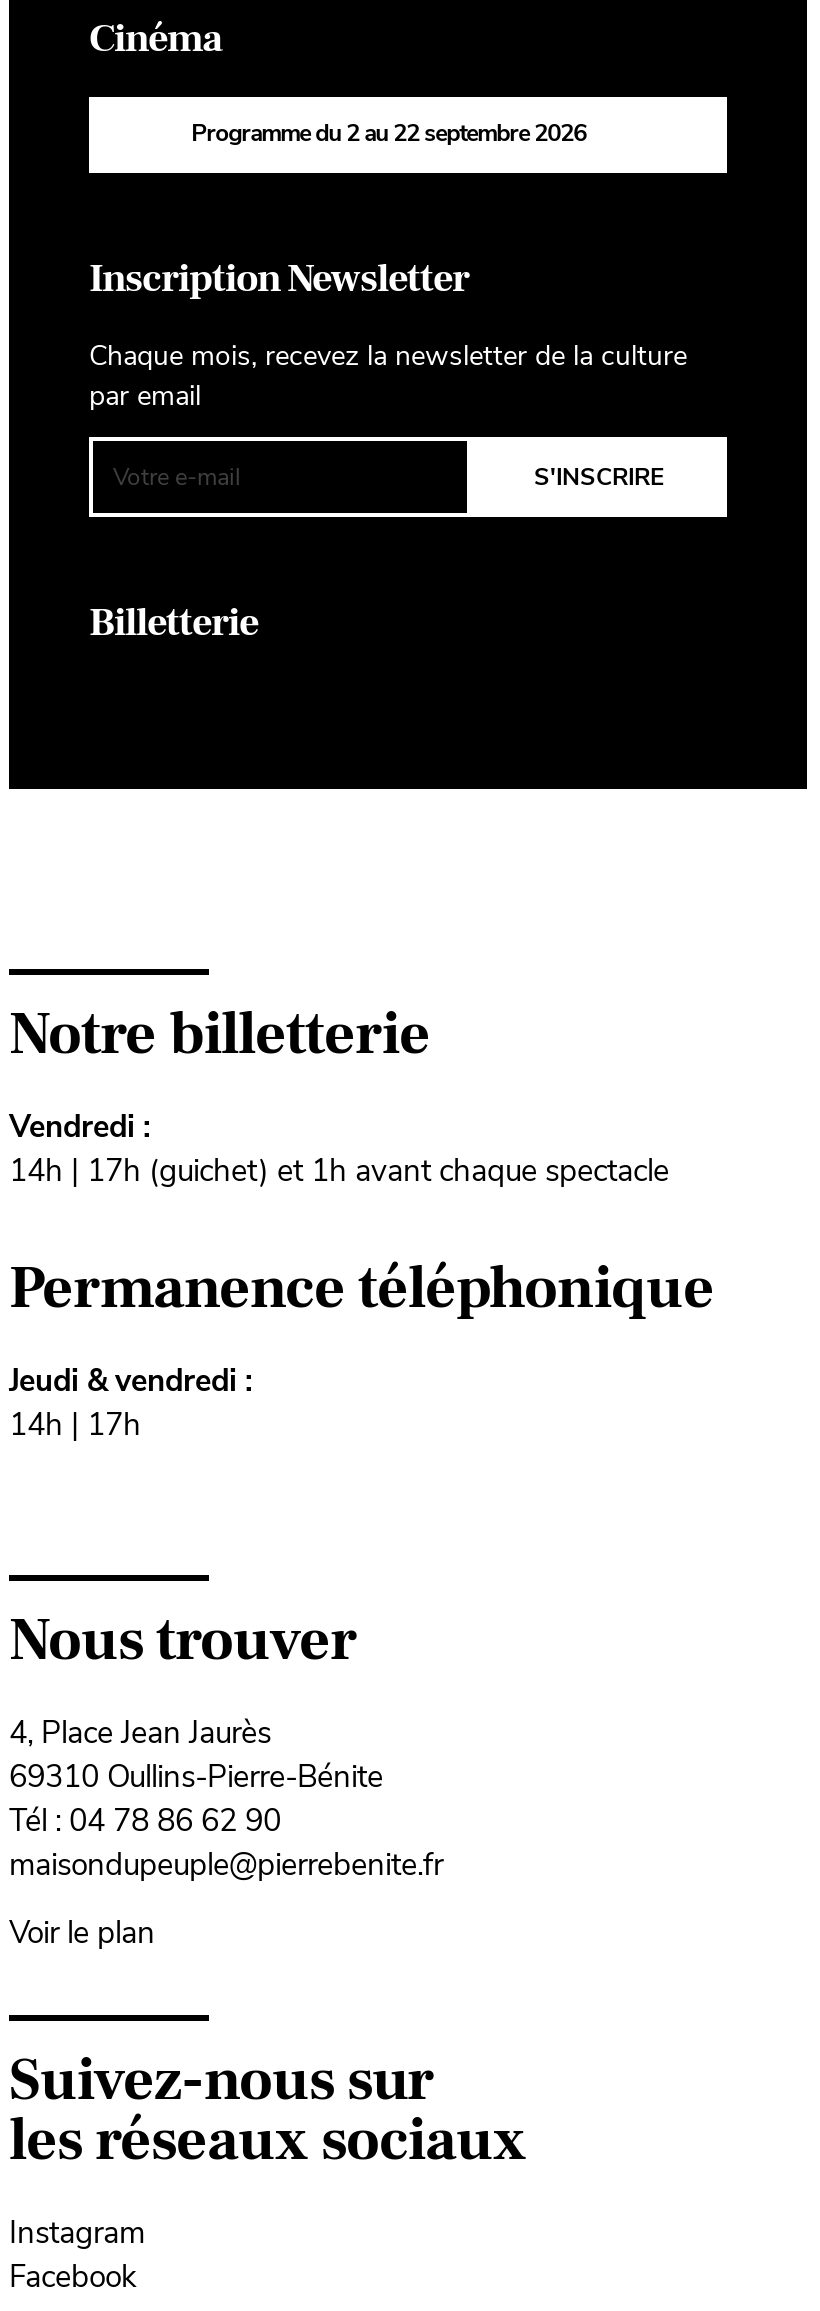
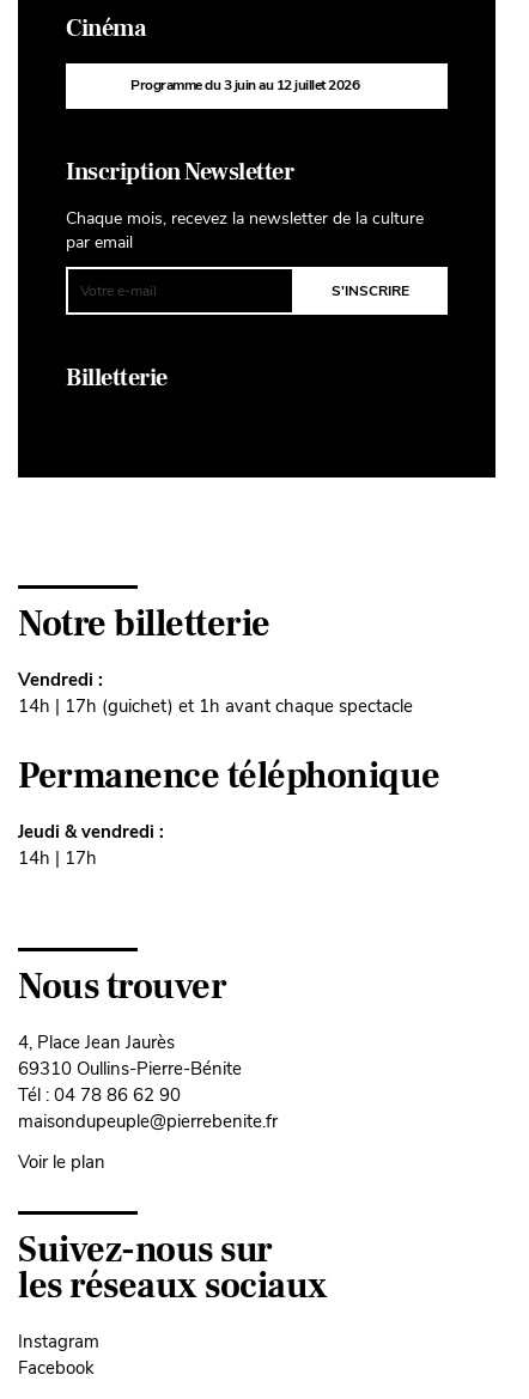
- Programme du 2 au 22 septembre 2026
+ Programme du 3 juin au 12 juillet 2026
